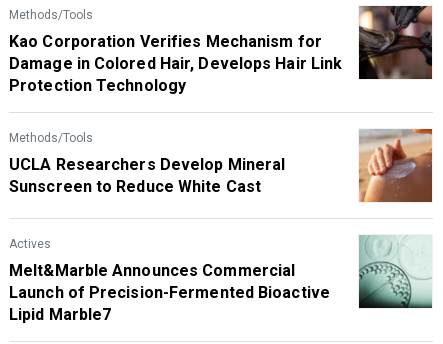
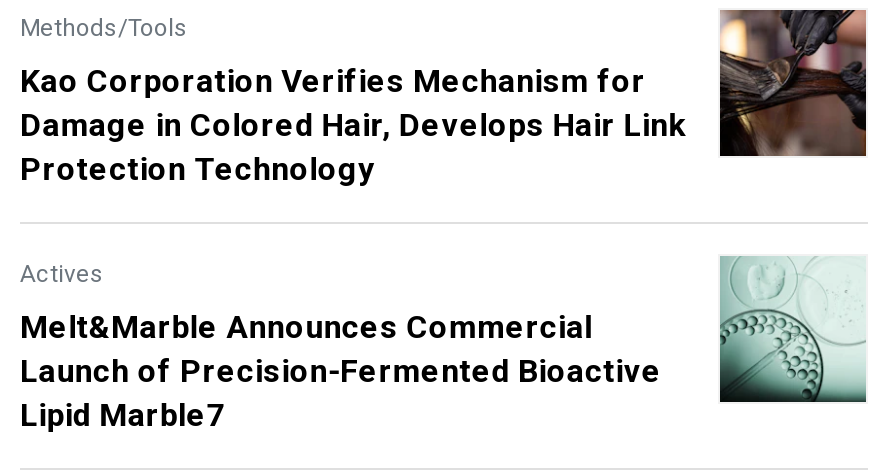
- Methods/Tools
- UCLA Researchers Develop Mineral
- Sunscreen to Reduce White Cast

- [image]
